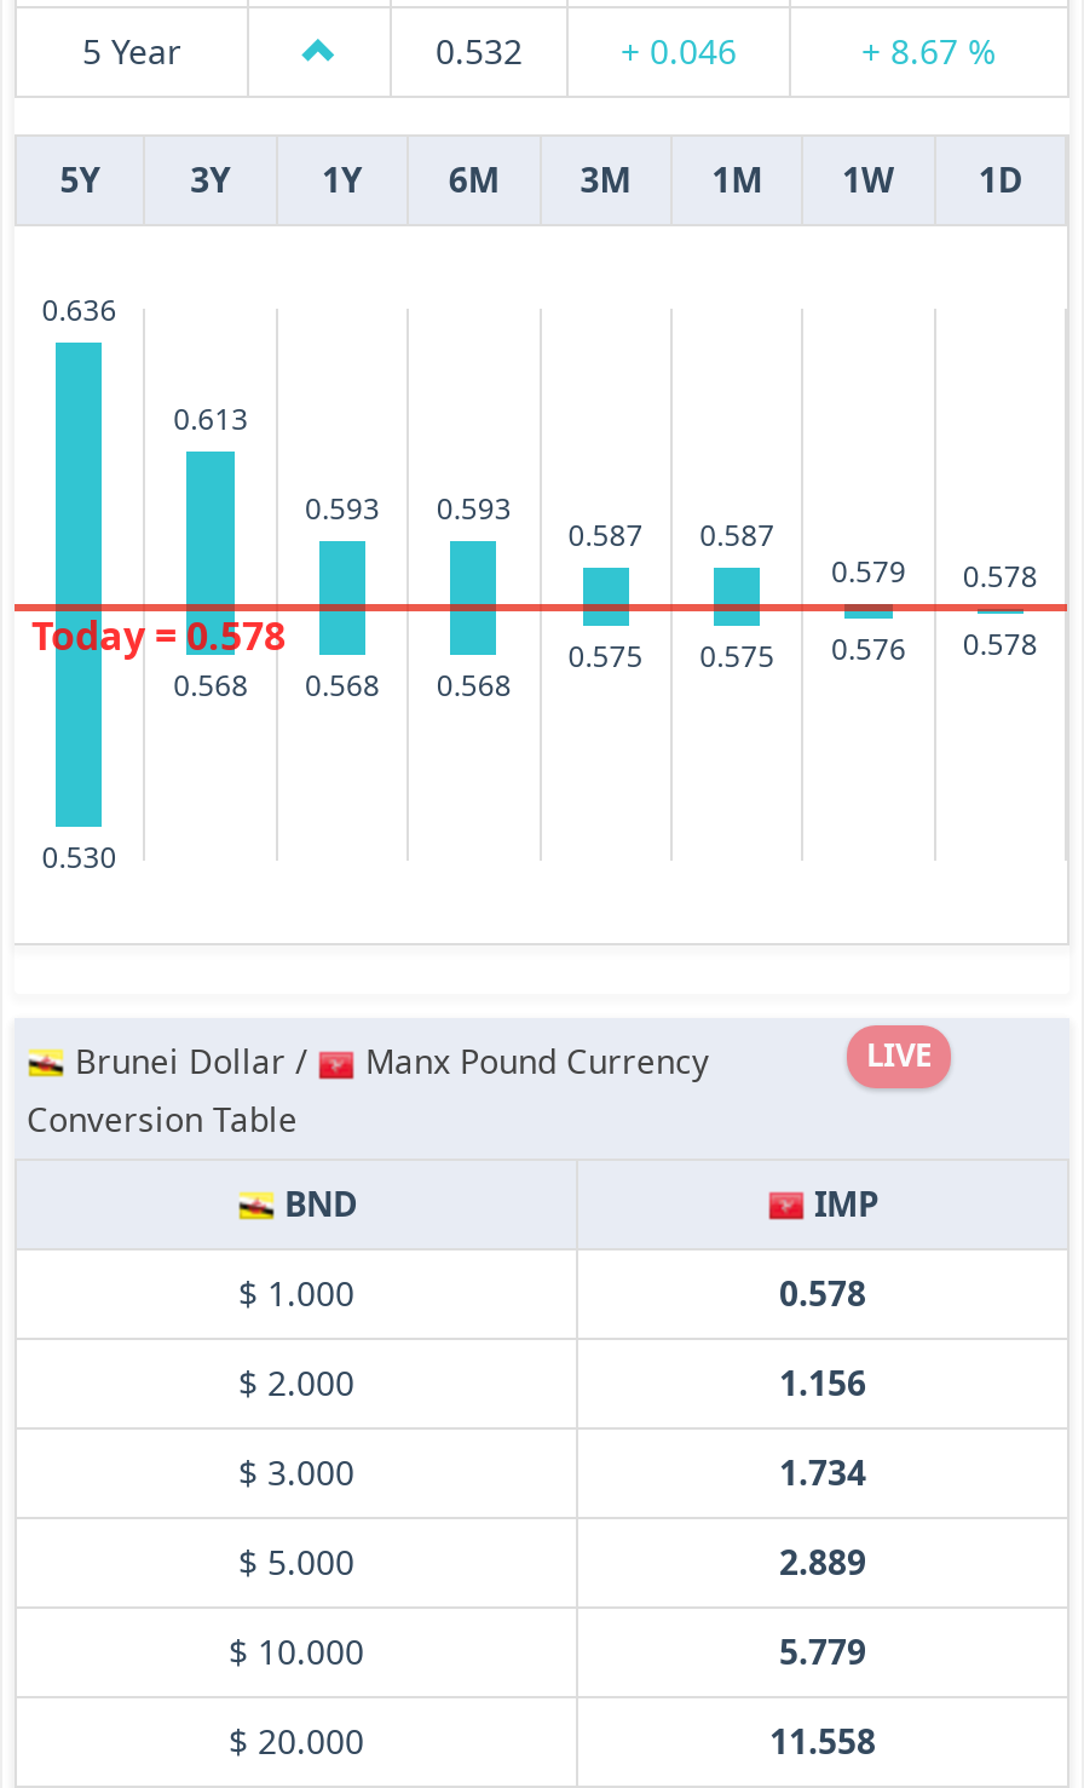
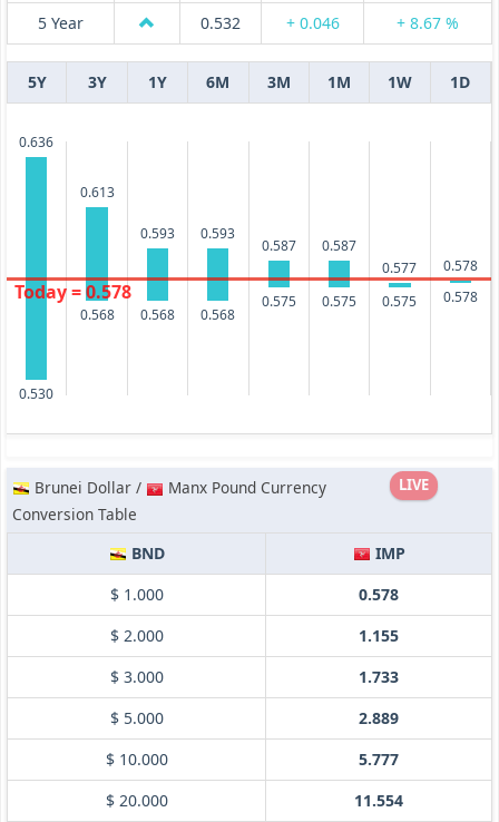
- 0.579 0.578
+ 0.577 0.578

- 0.575 0.575 0.576 0.578
+ 0.575 0.575 0.575 0.578

- 1.156
+ 1.155

- 1.734
+ 1.733

- 5.779
+ 5.777

- 11.558
+ 11.554
